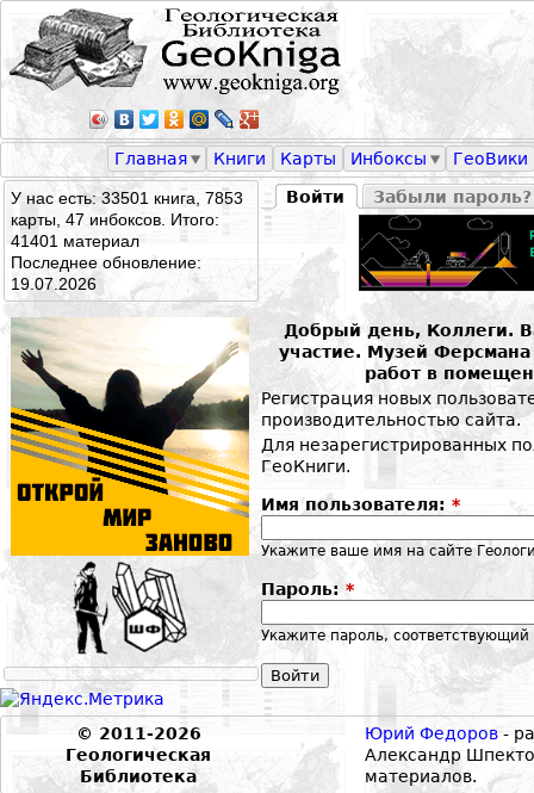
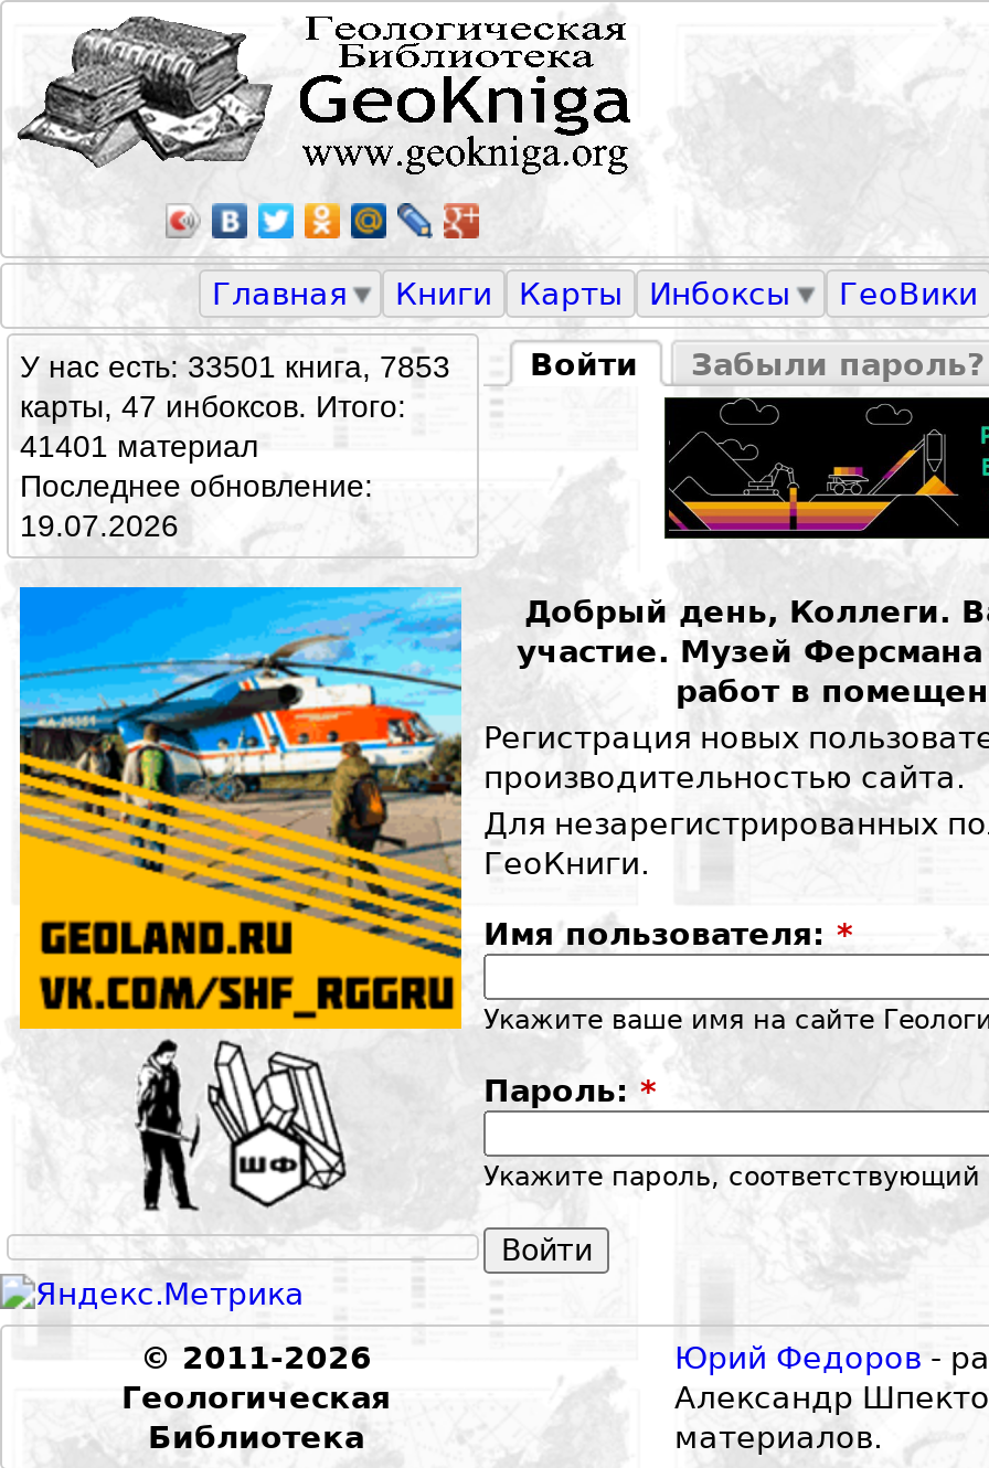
- [image]
+ [image]
